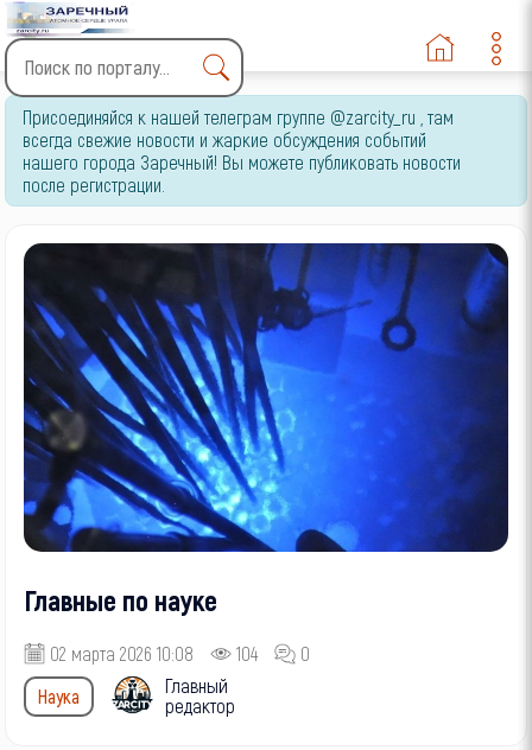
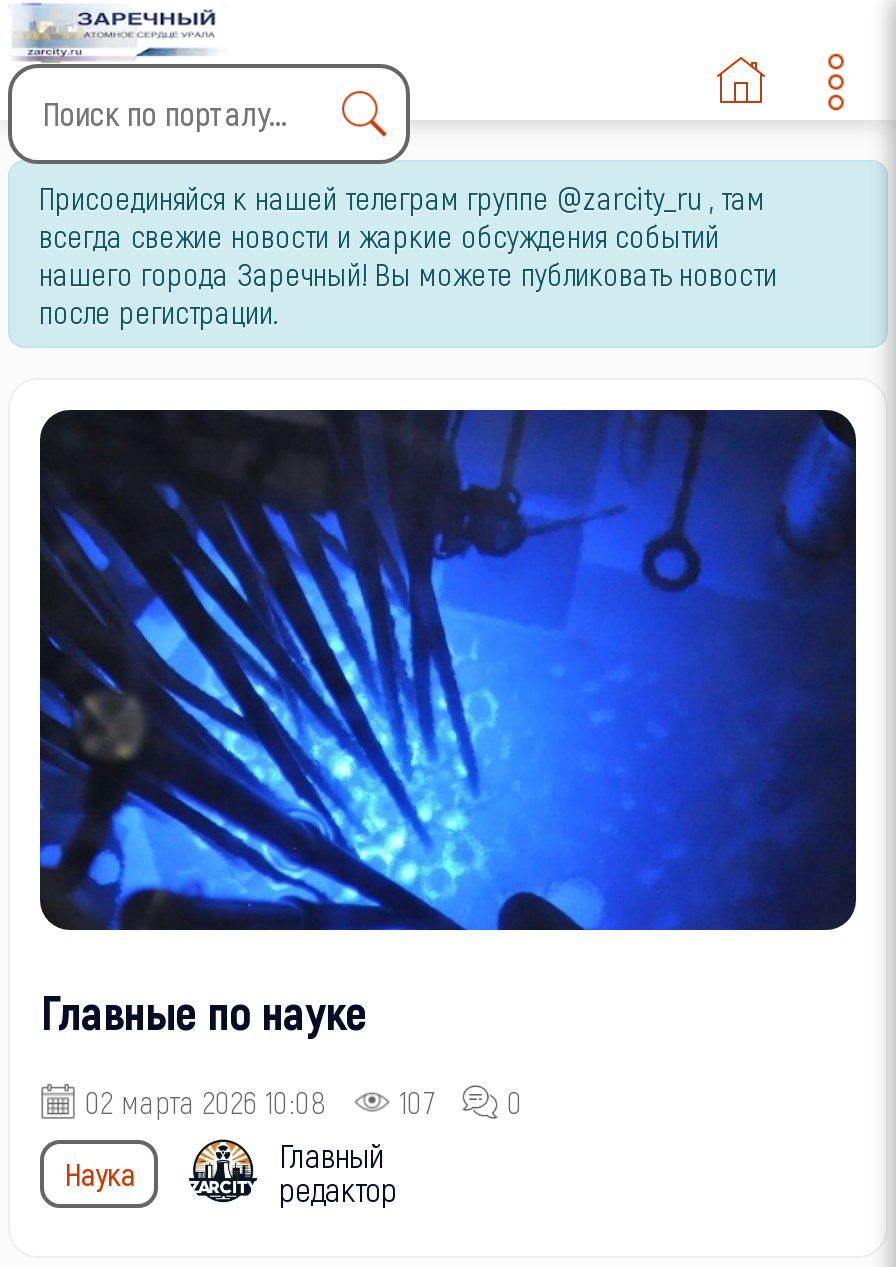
- 02 марта 2026 10:08 104 0
+ 02 марта 2026 10:08 107 0
